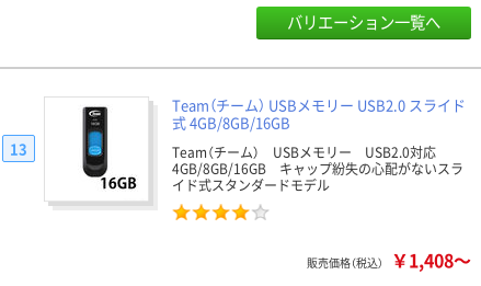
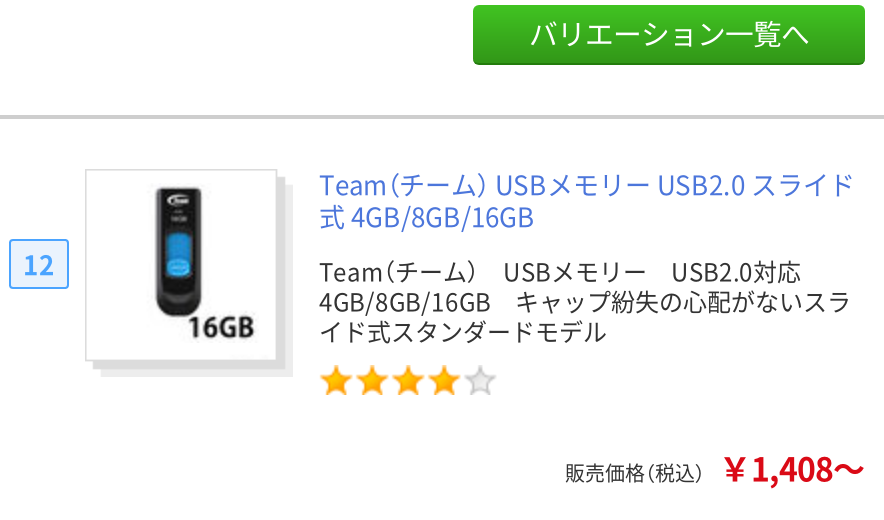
- 13
+ 12
